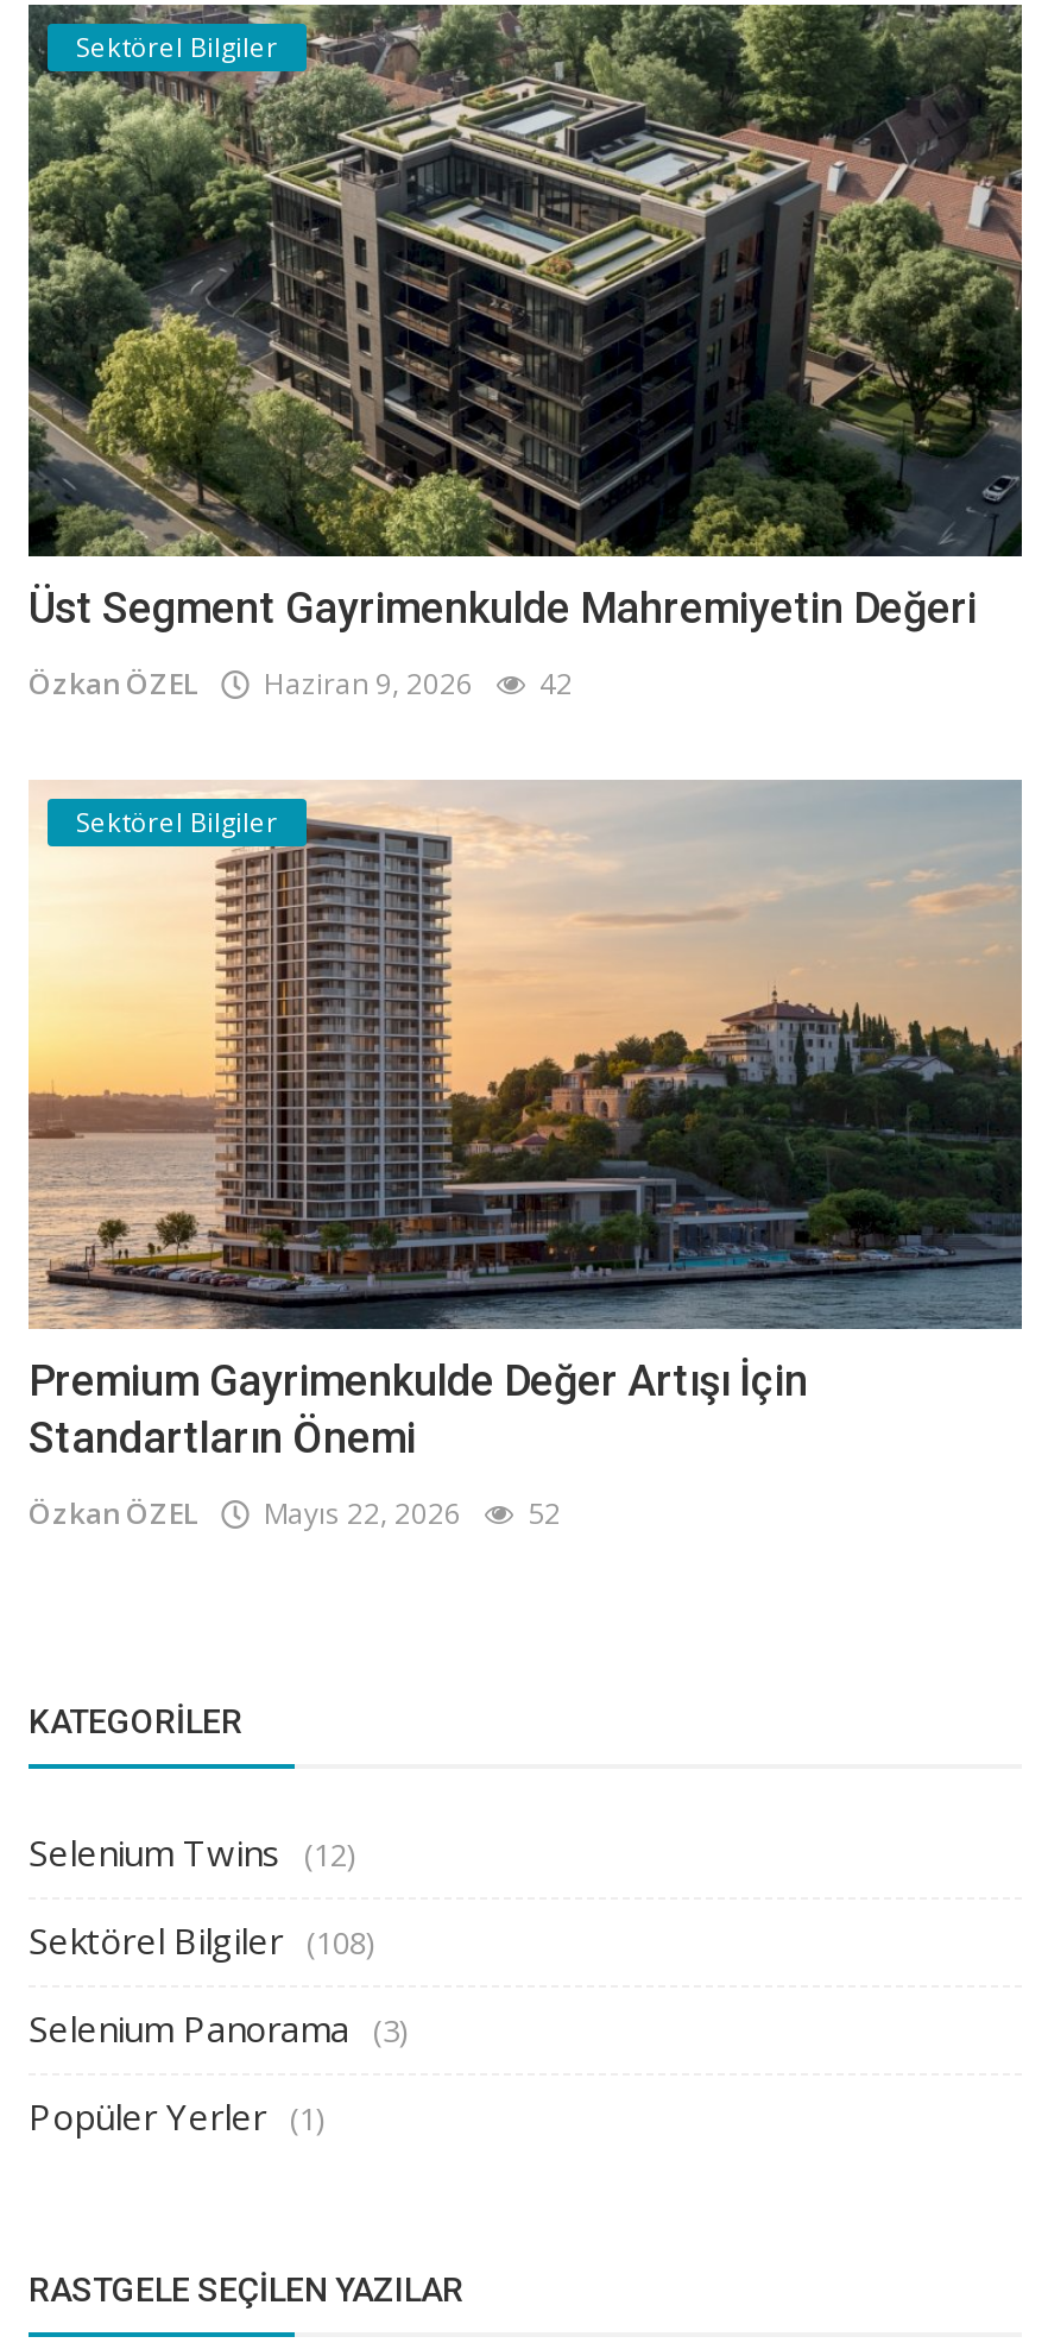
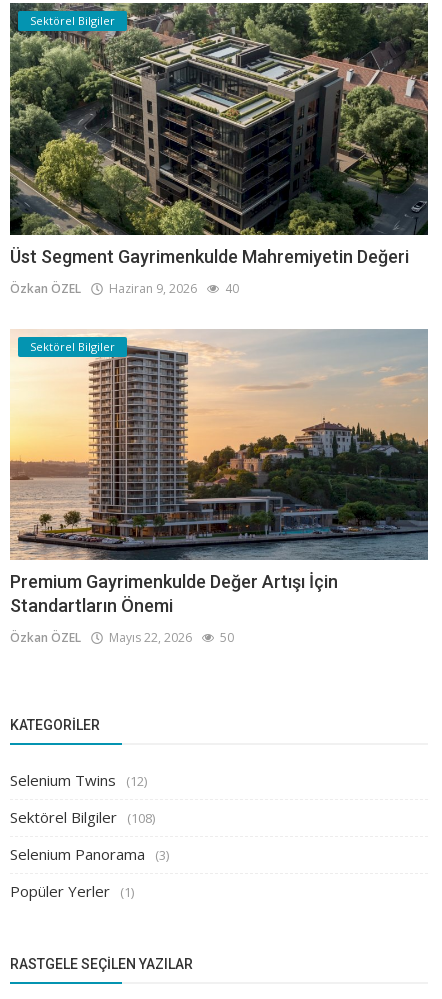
- Özkan ÖZEL Haziran 9, 2026 42
+ Özkan ÖZEL Haziran 9, 2026 40

- Özkan ÖZEL Mayıs 22, 2026 52
+ Özkan ÖZEL Mayıs 22, 2026 50
